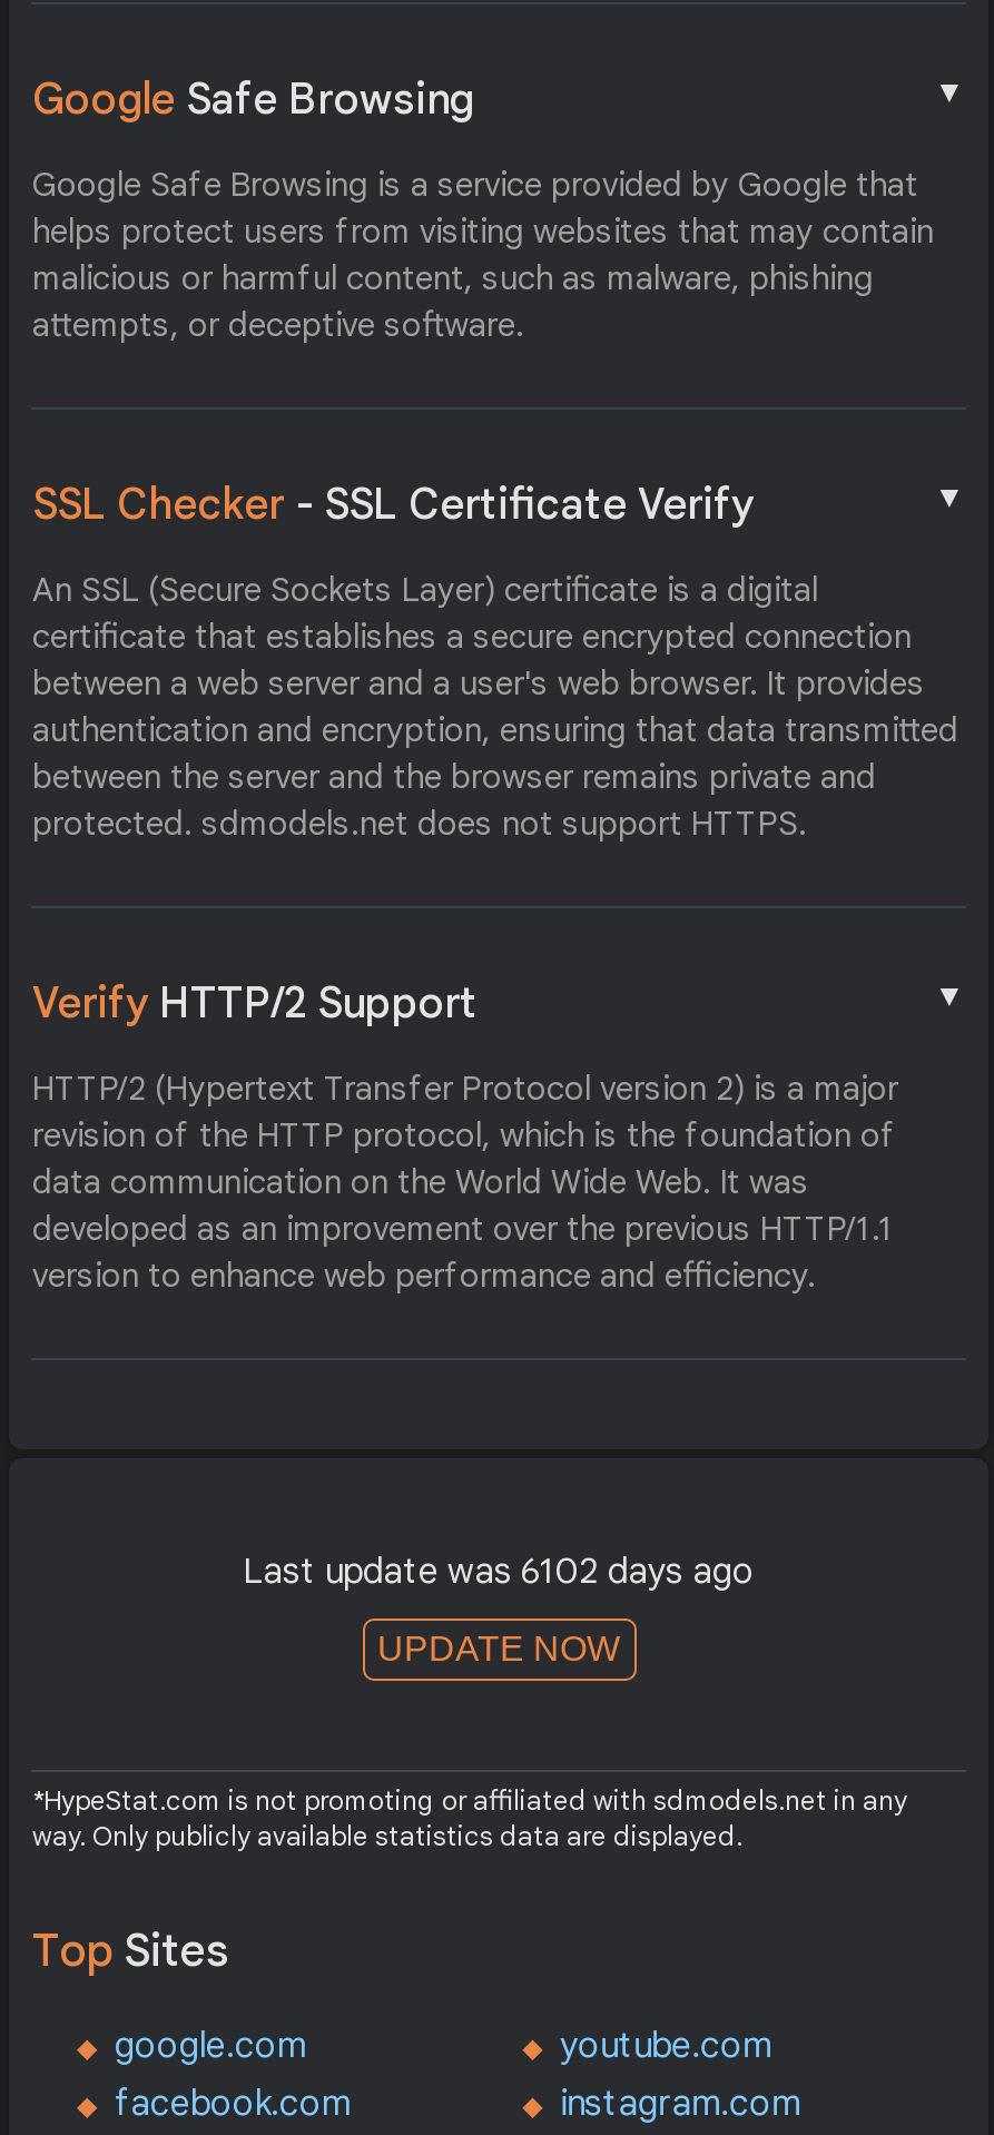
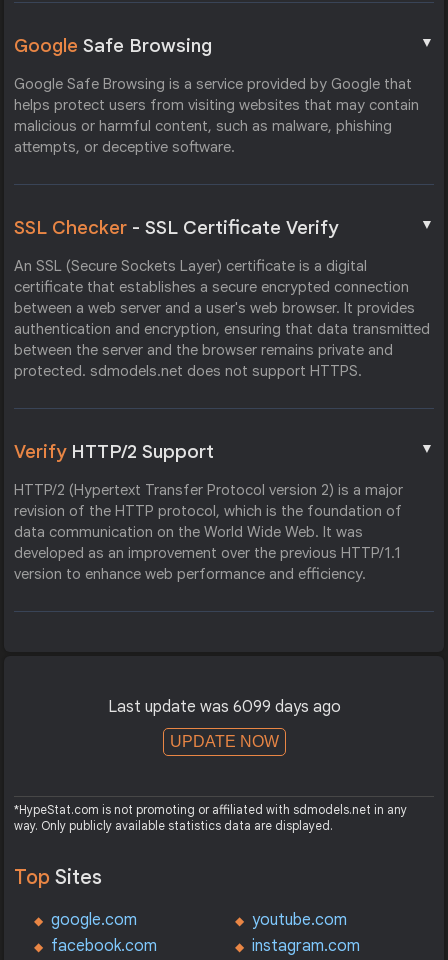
- Last update was 6102 days ago
+ Last update was 6099 days ago
